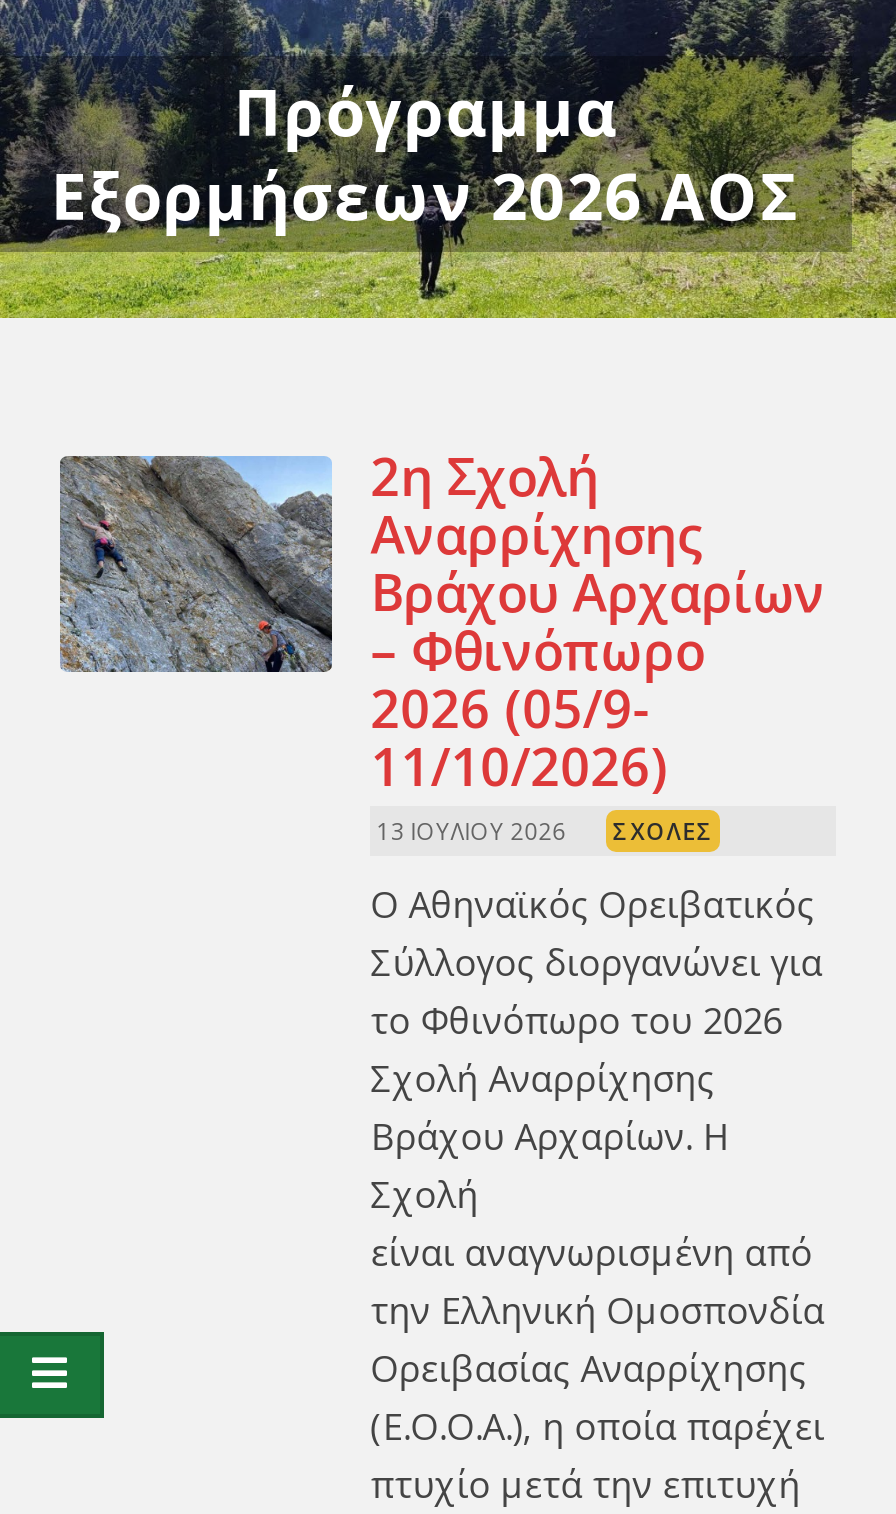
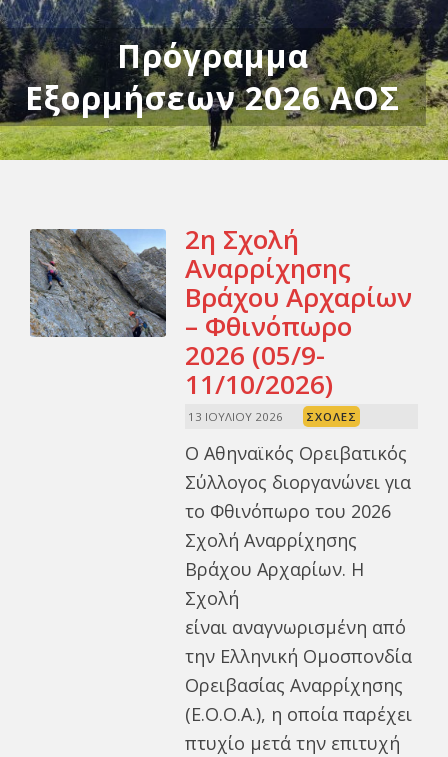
- [image]
